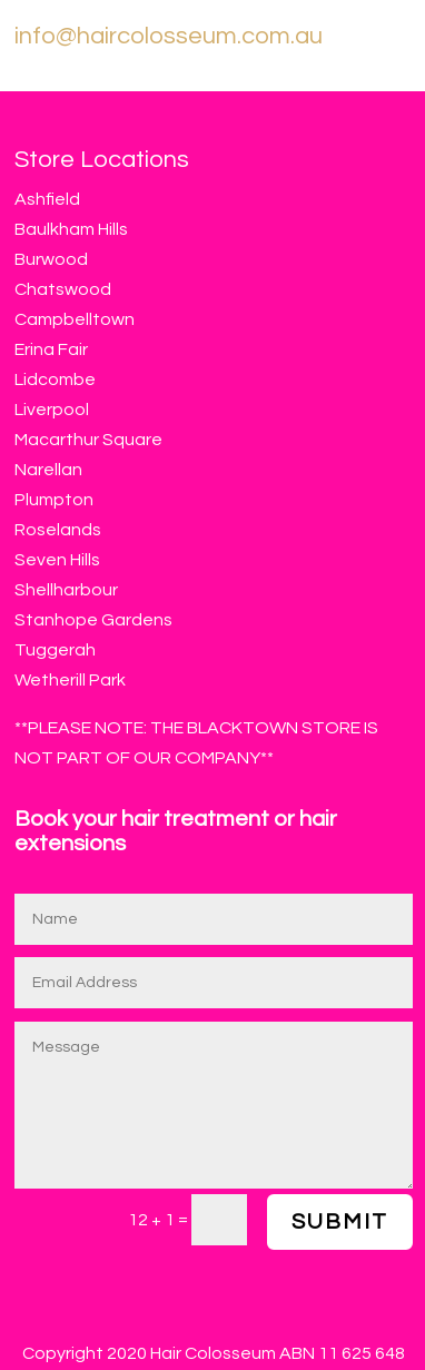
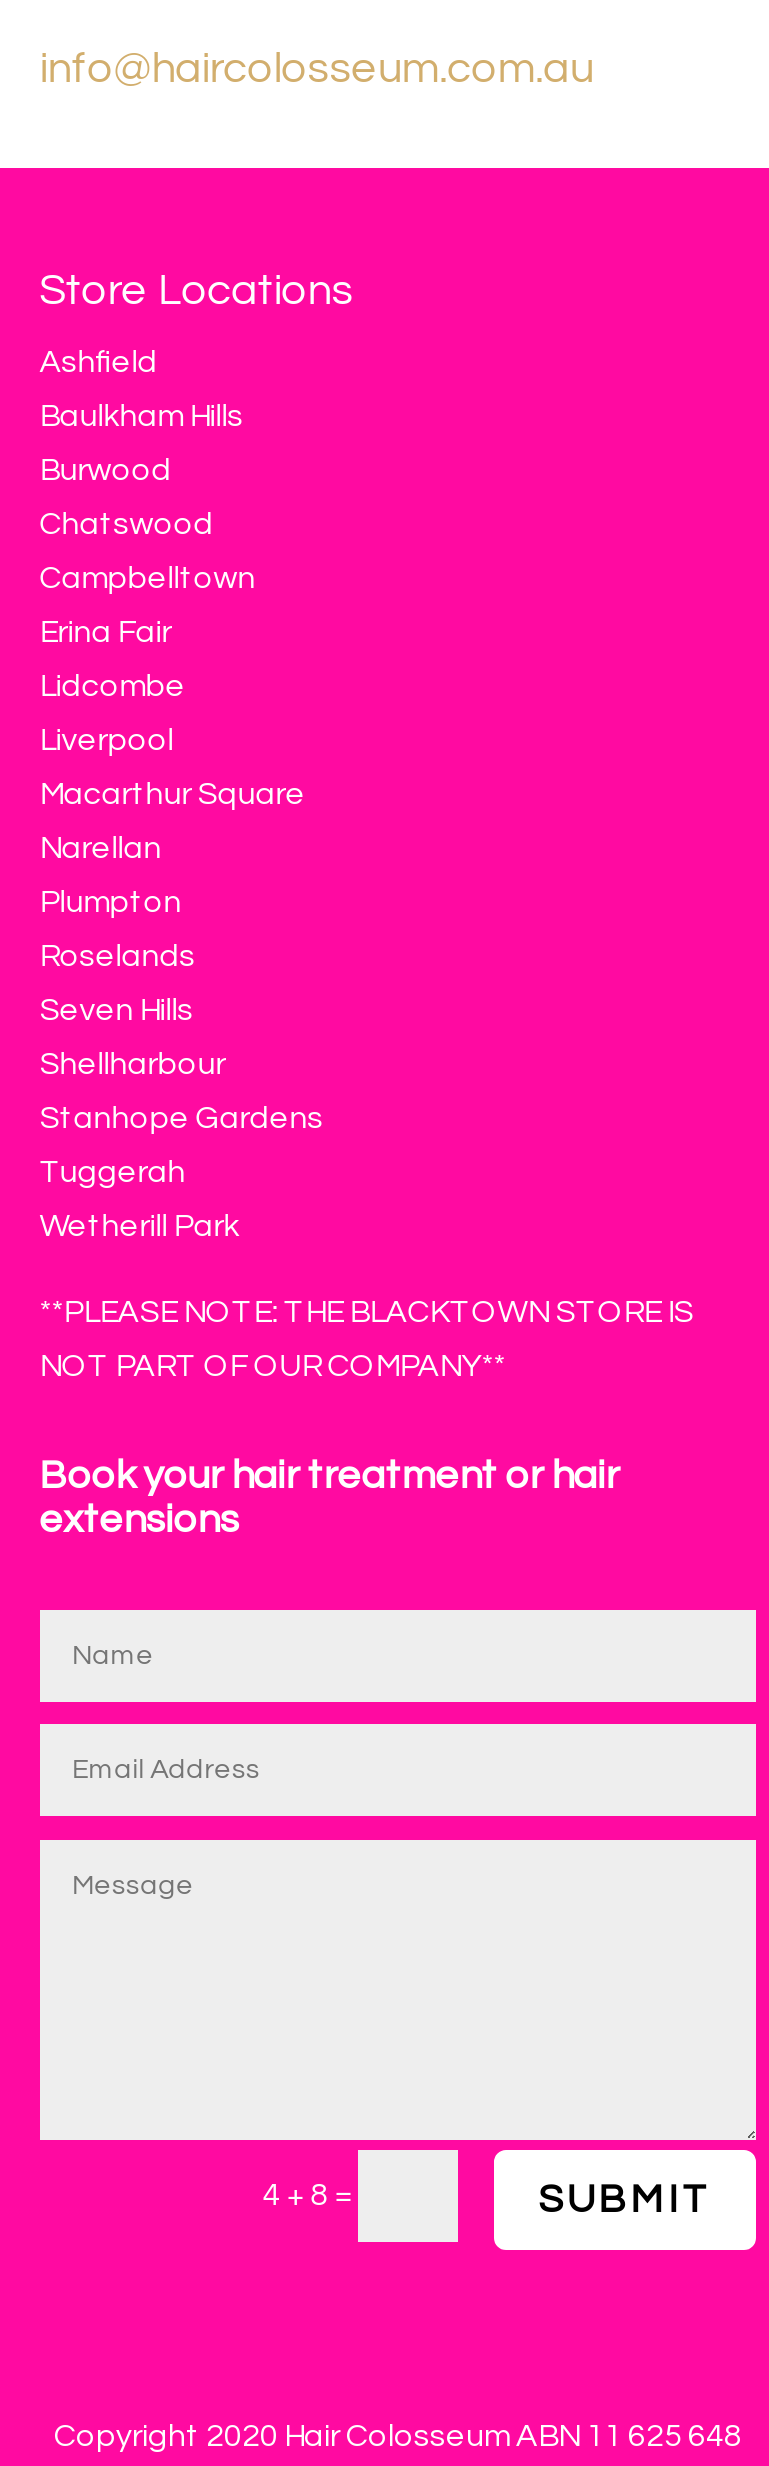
- 12 + 1 =
+ 4 + 8 =
